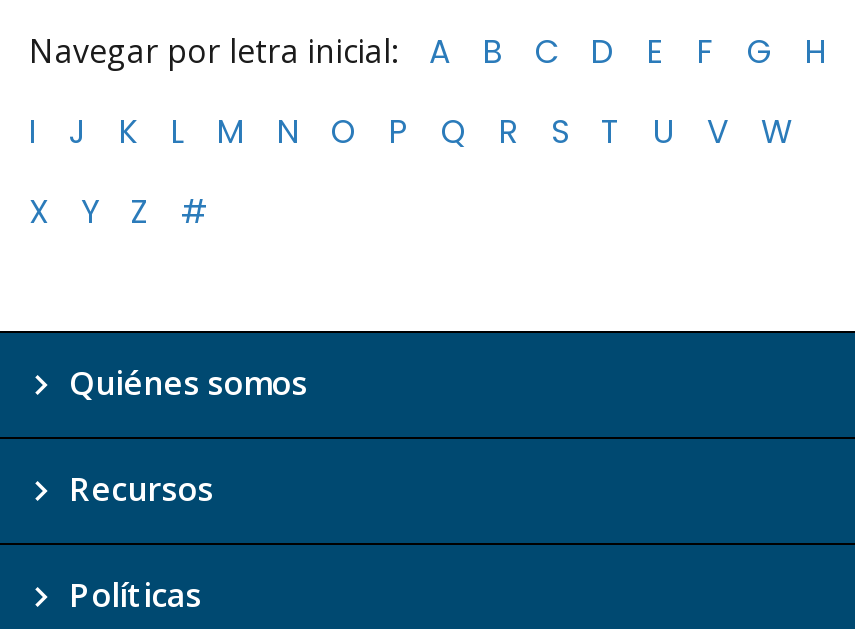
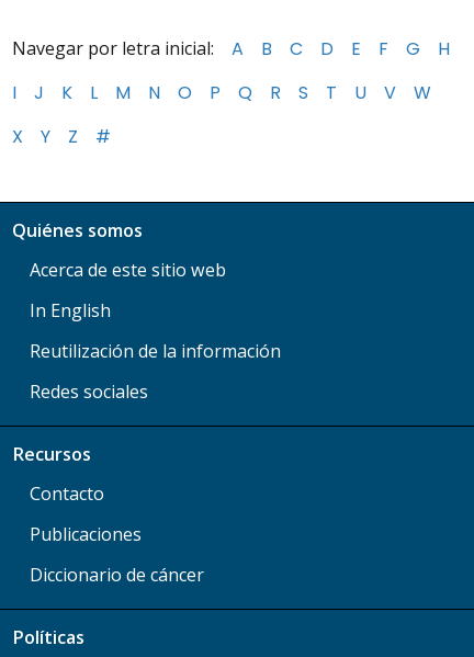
+ Acerca de este sitio web
+ In English
+ Reutilización de la información
+ Redes sociales

+ Contacto
+ Publicaciones
+ Diccionario de cáncer
